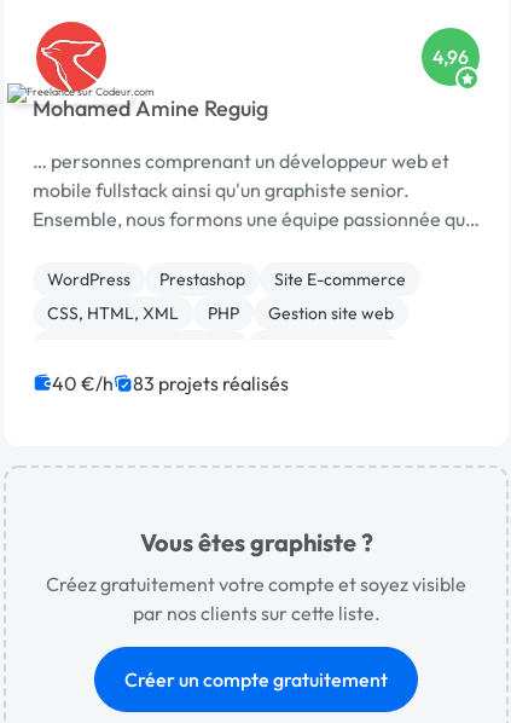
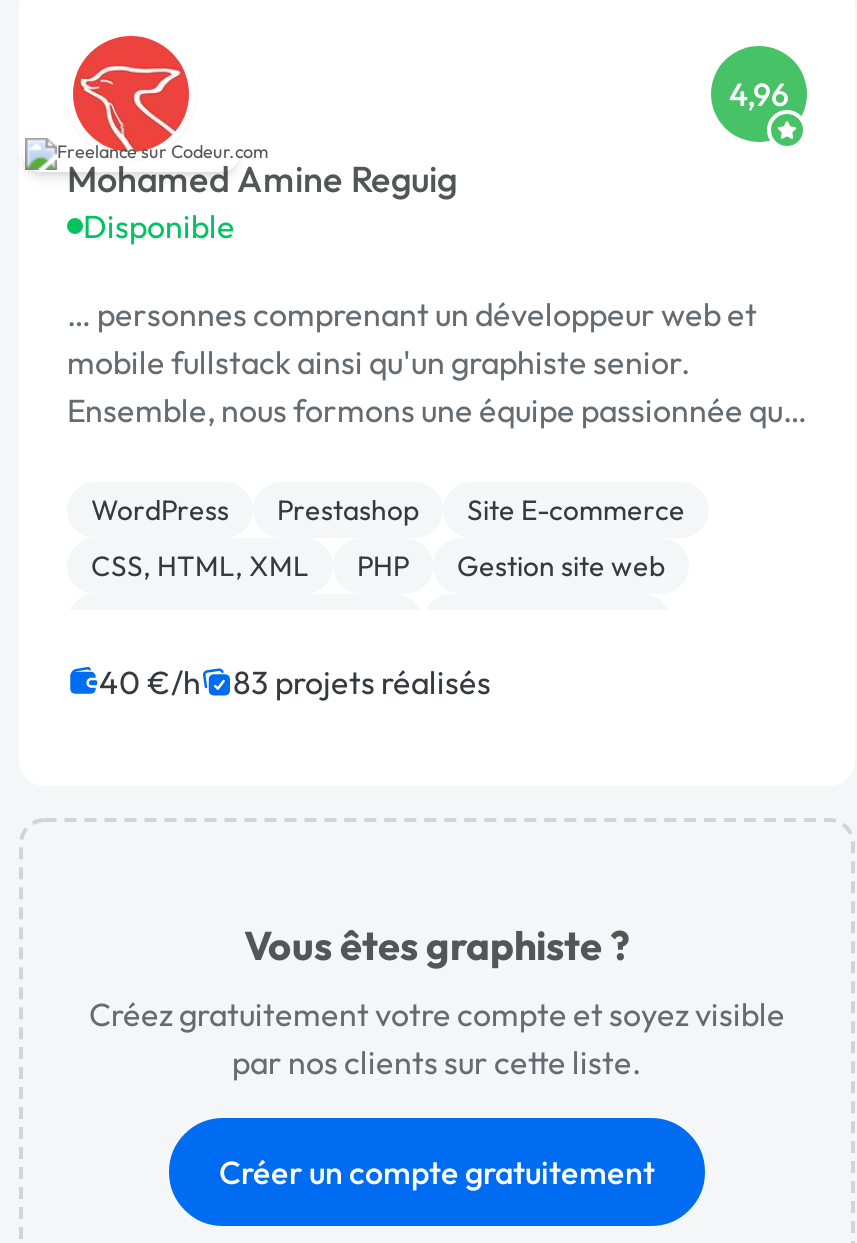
+ Disponible
